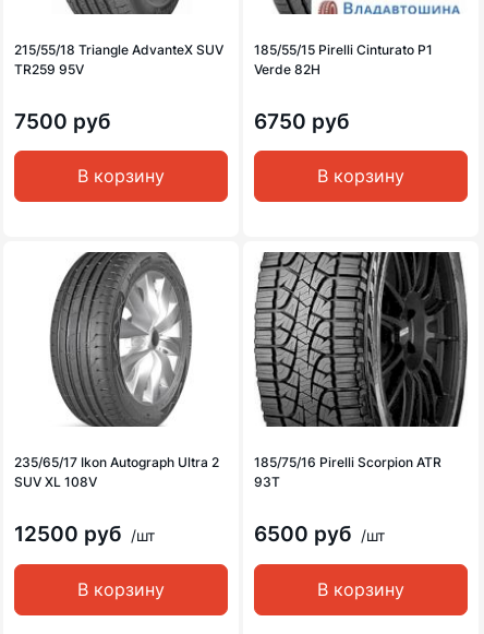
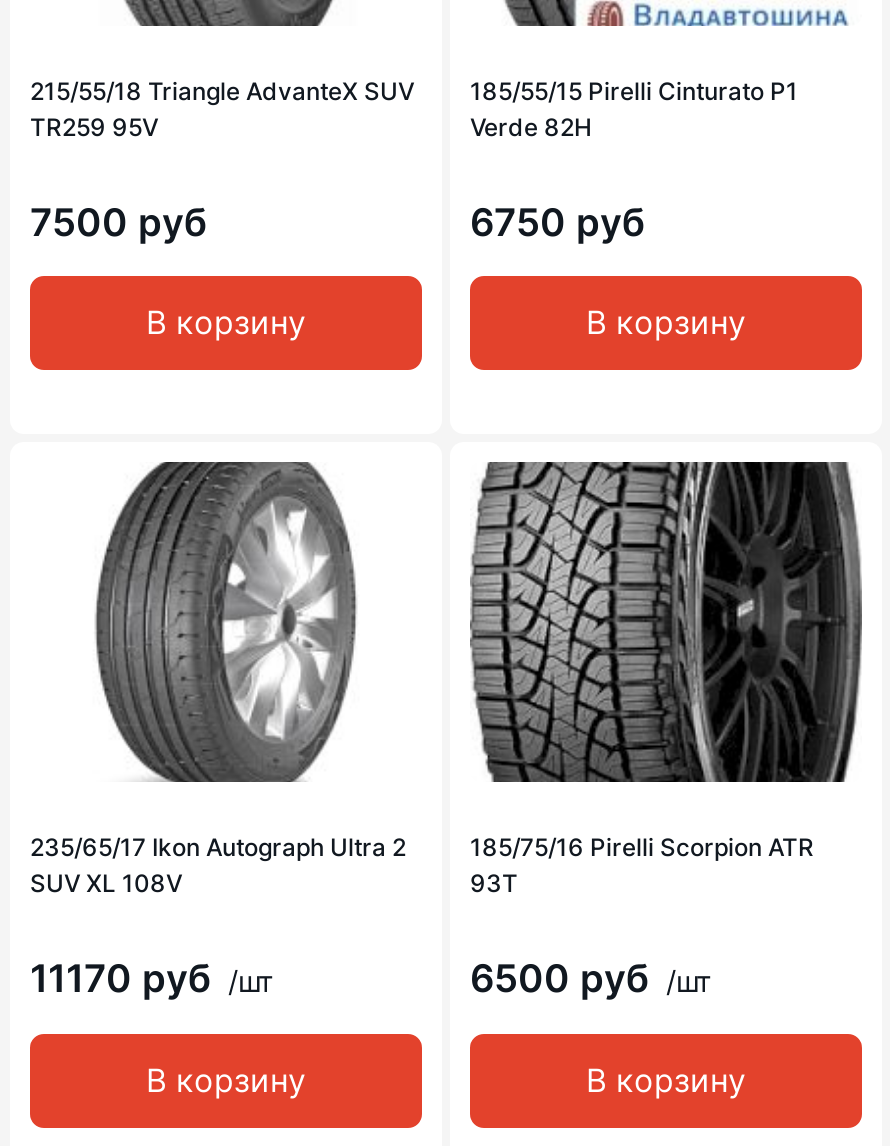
- 12500 руб /шт
+ 11170 руб /шт
